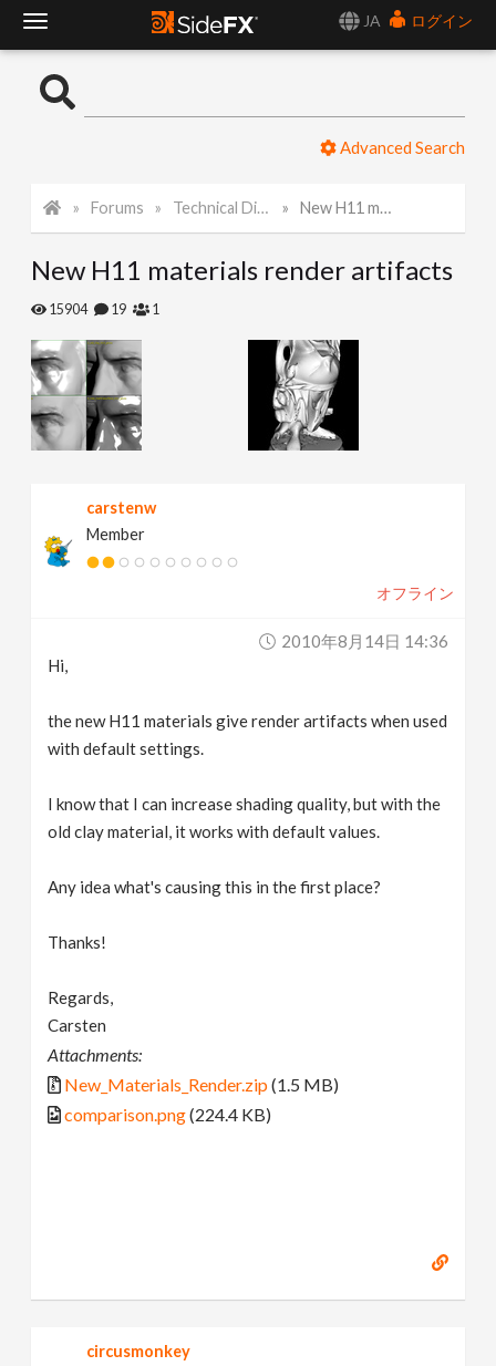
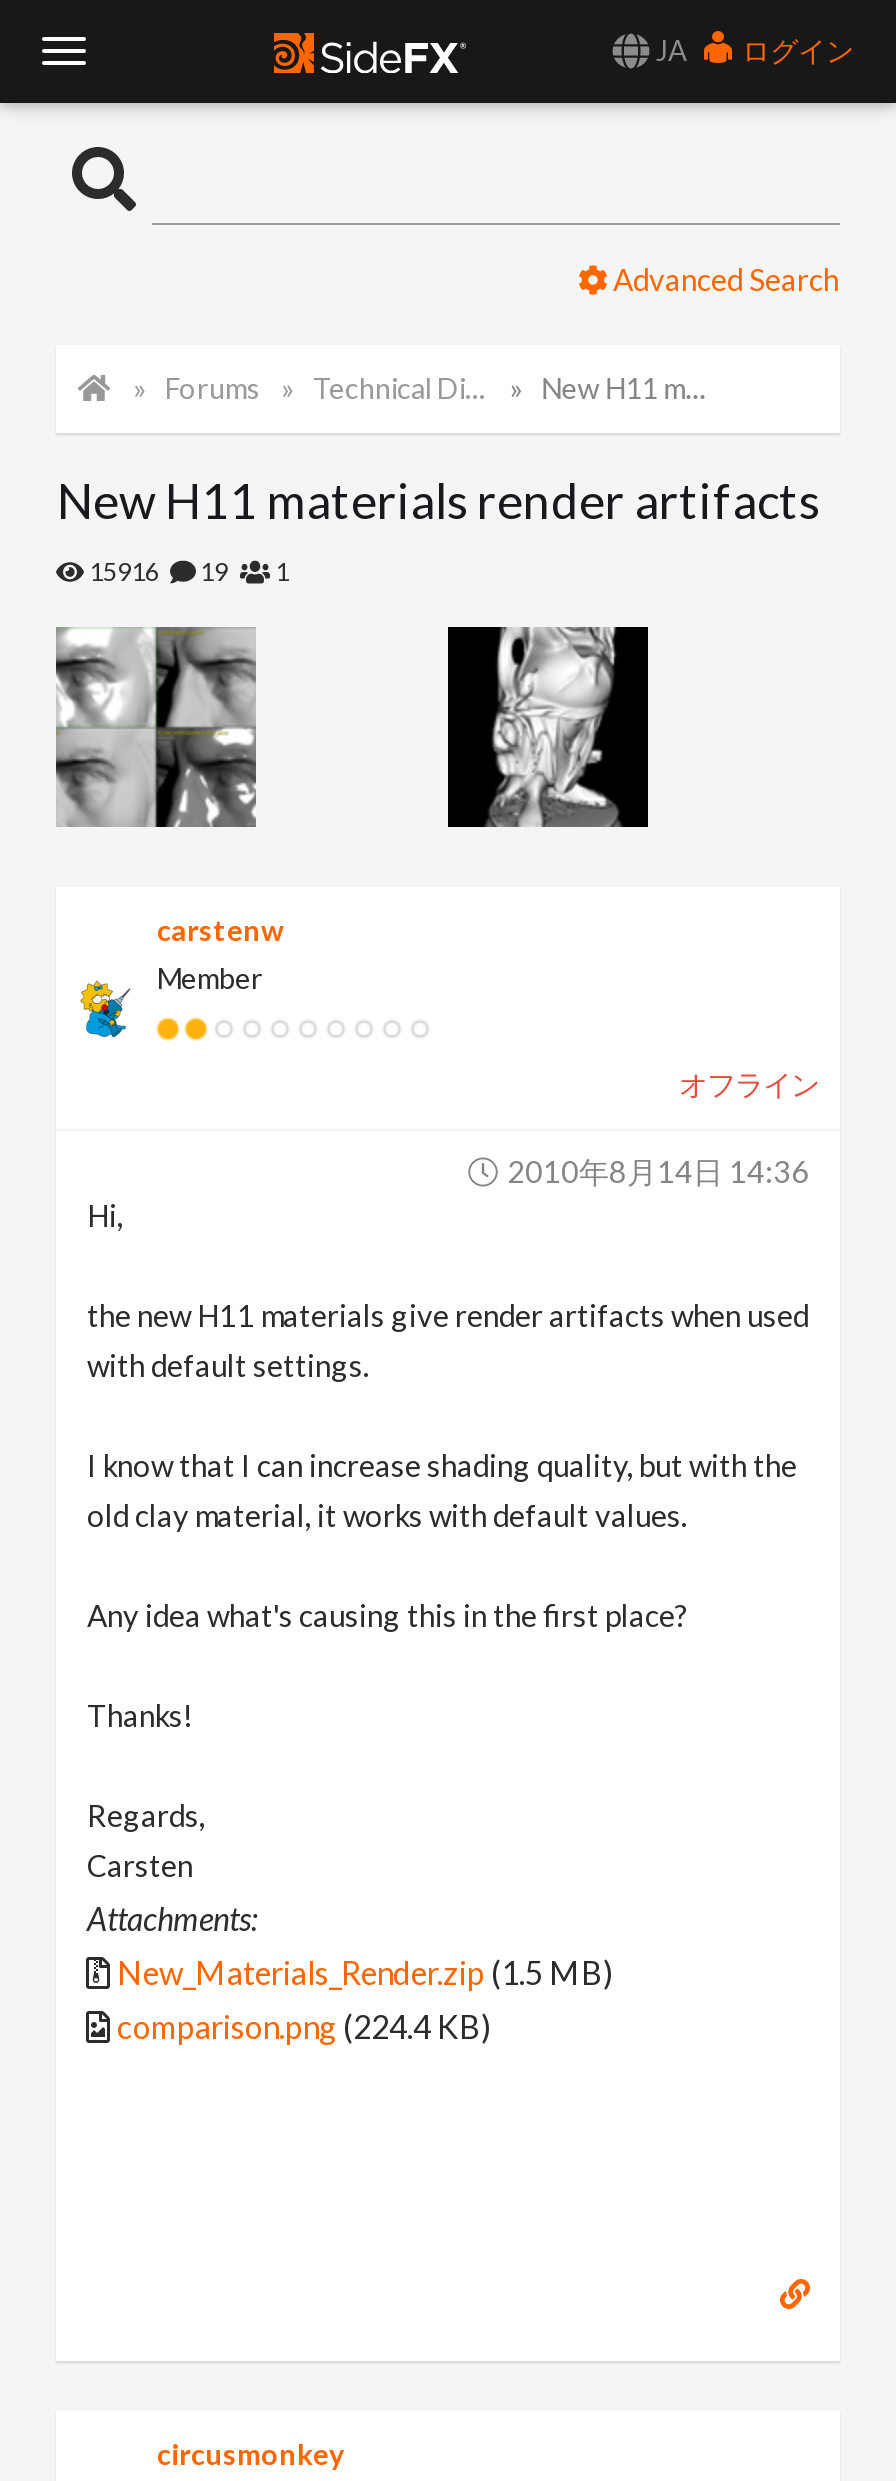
- 15904 19 1
+ 15916 19 1
